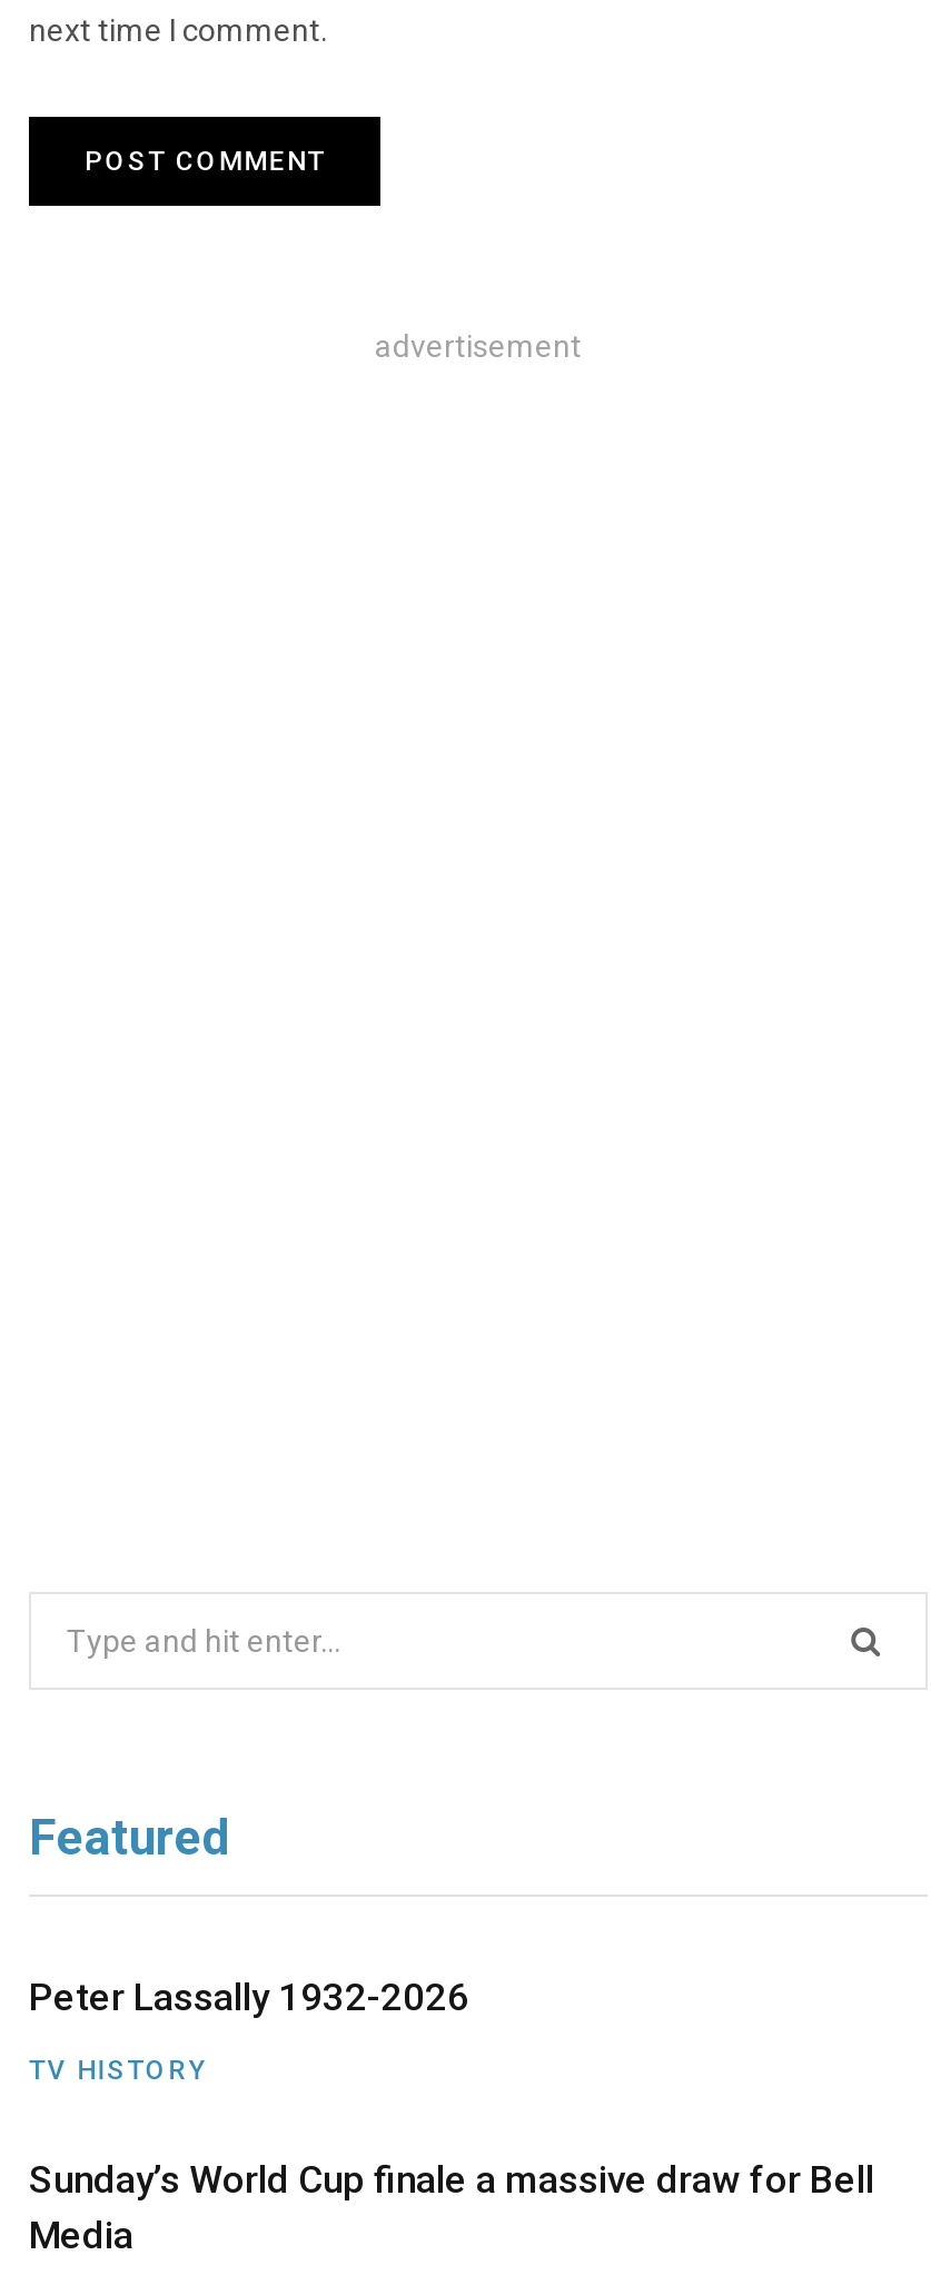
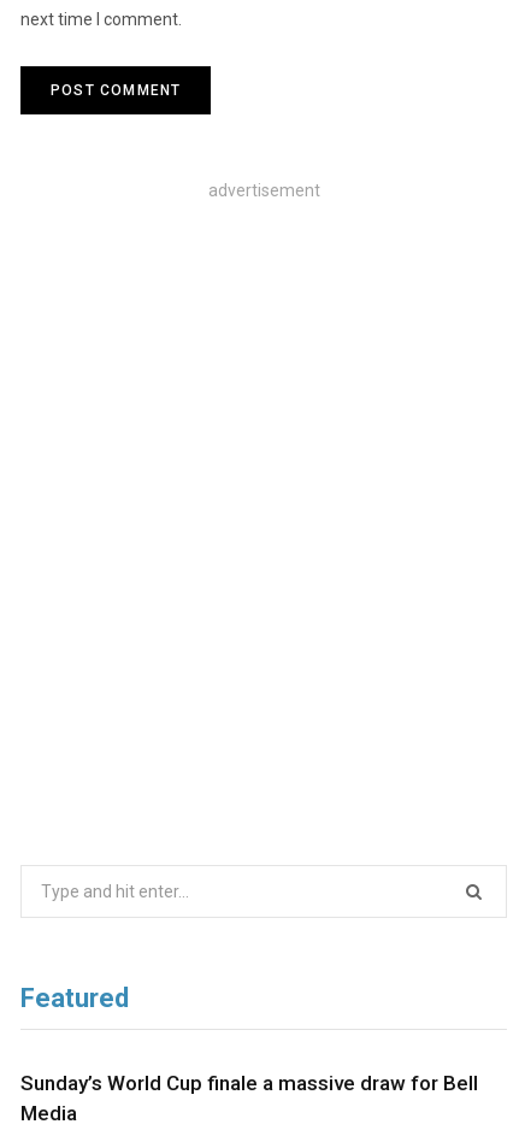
- Peter Lassally 1932-2026
- TV HISTORY
